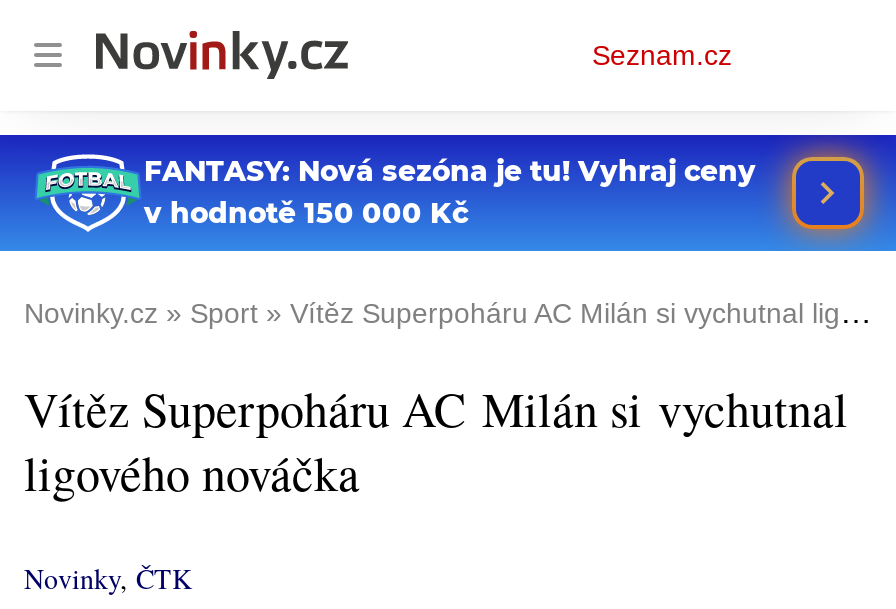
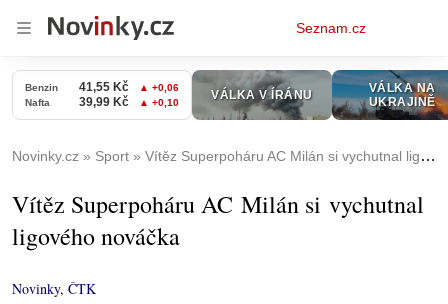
- [image]
+ [image]
